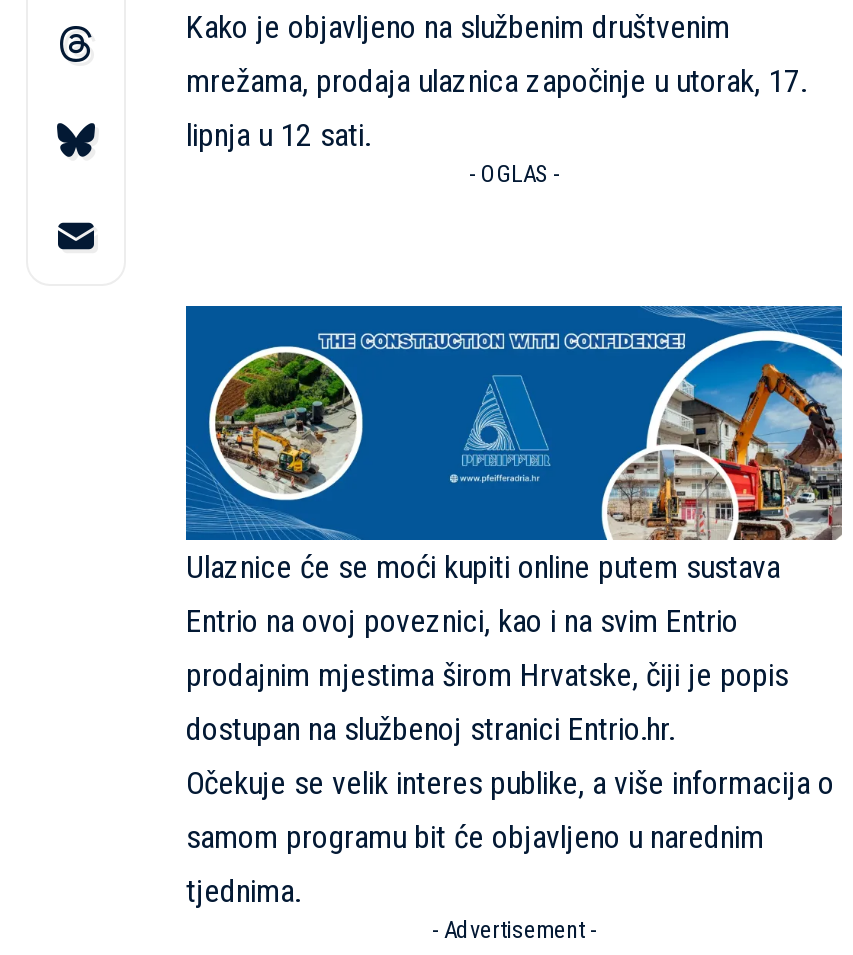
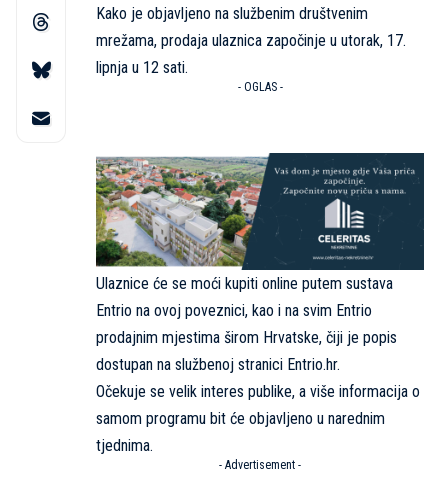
- [image]
+ [image]
